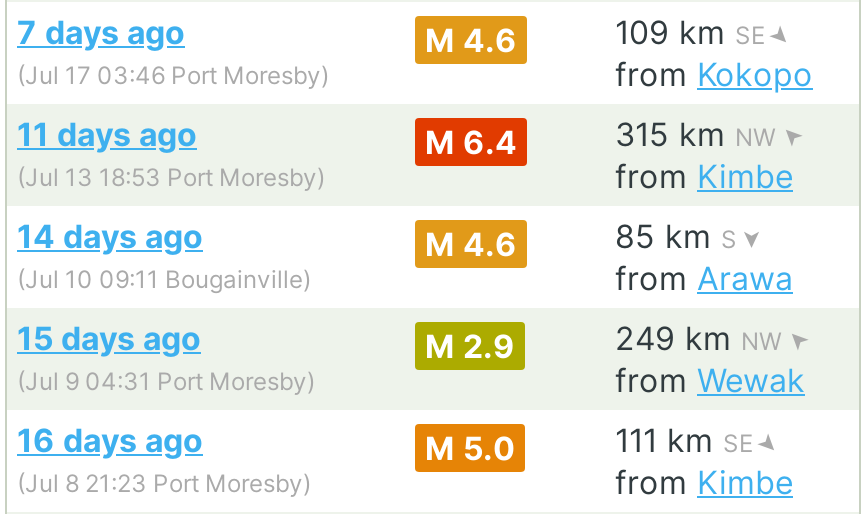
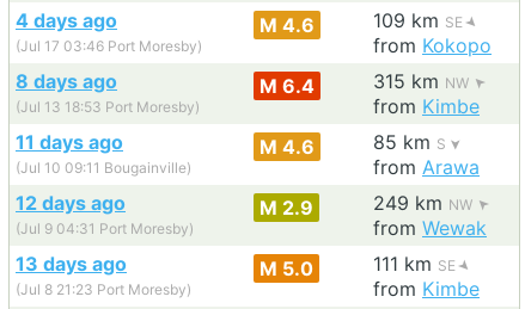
- 7 days ago
+ 4 days ago

- 11 days ago
+ 8 days ago

- 14 days ago
+ 11 days ago

- 15 days ago
+ 12 days ago

- 16 days ago
+ 13 days ago
